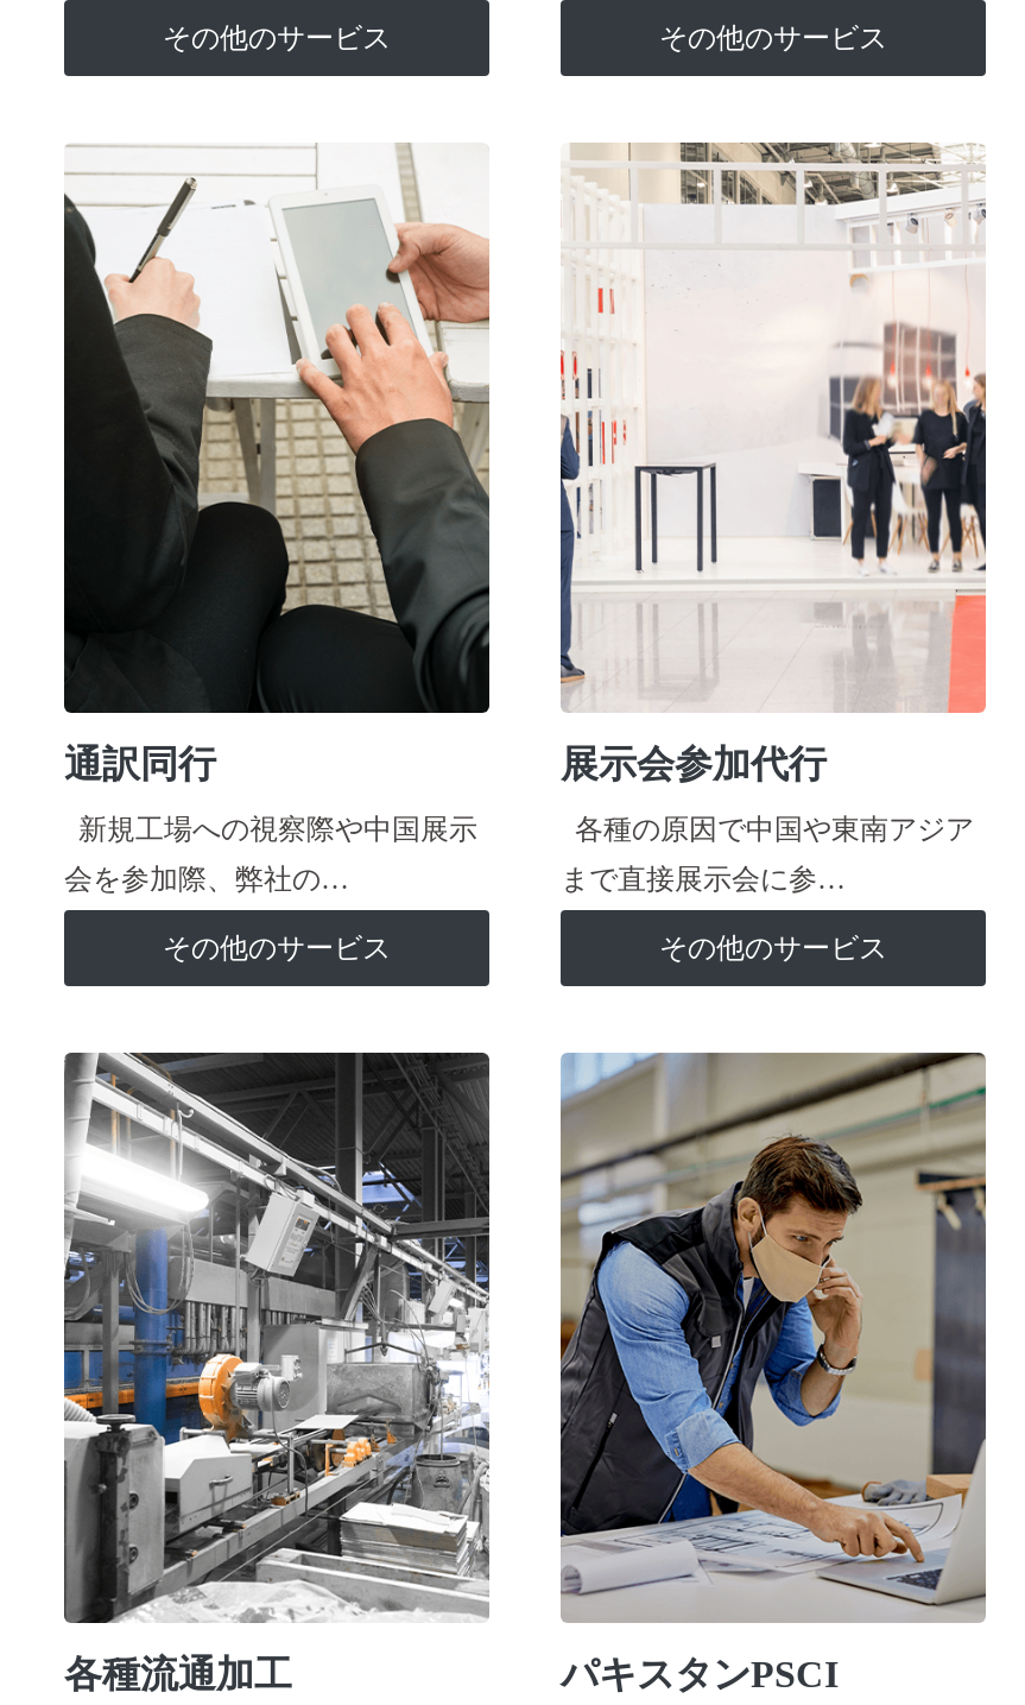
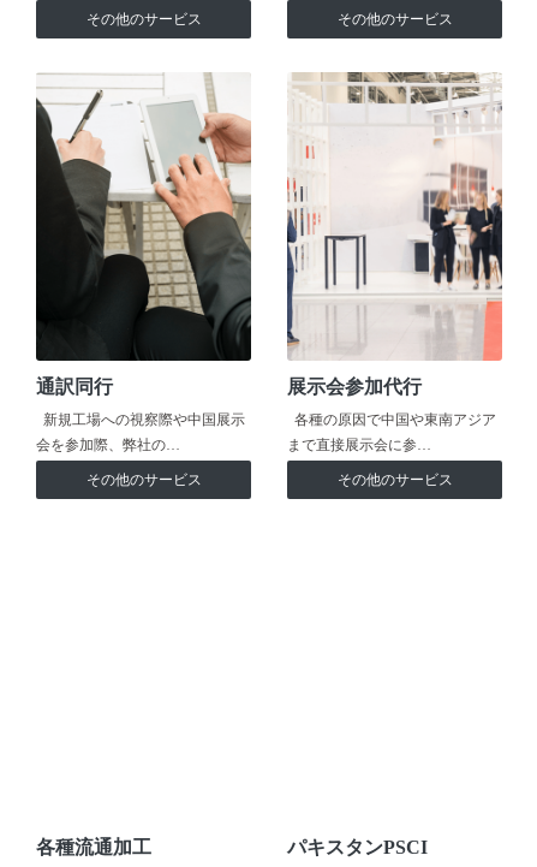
- [image]

- [image]
